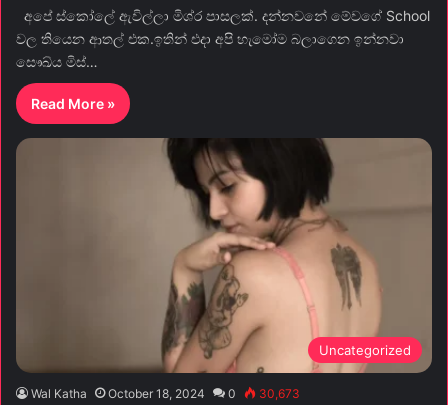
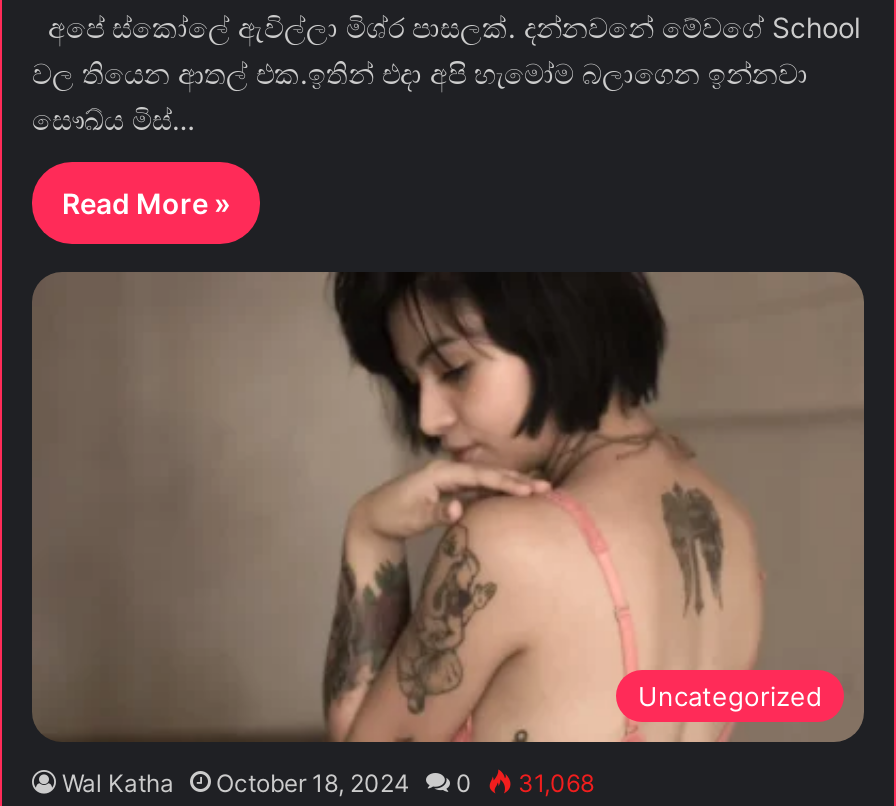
- Wal Katha October 18, 2024 0 30,673
+ Wal Katha October 18, 2024 0 31,068
